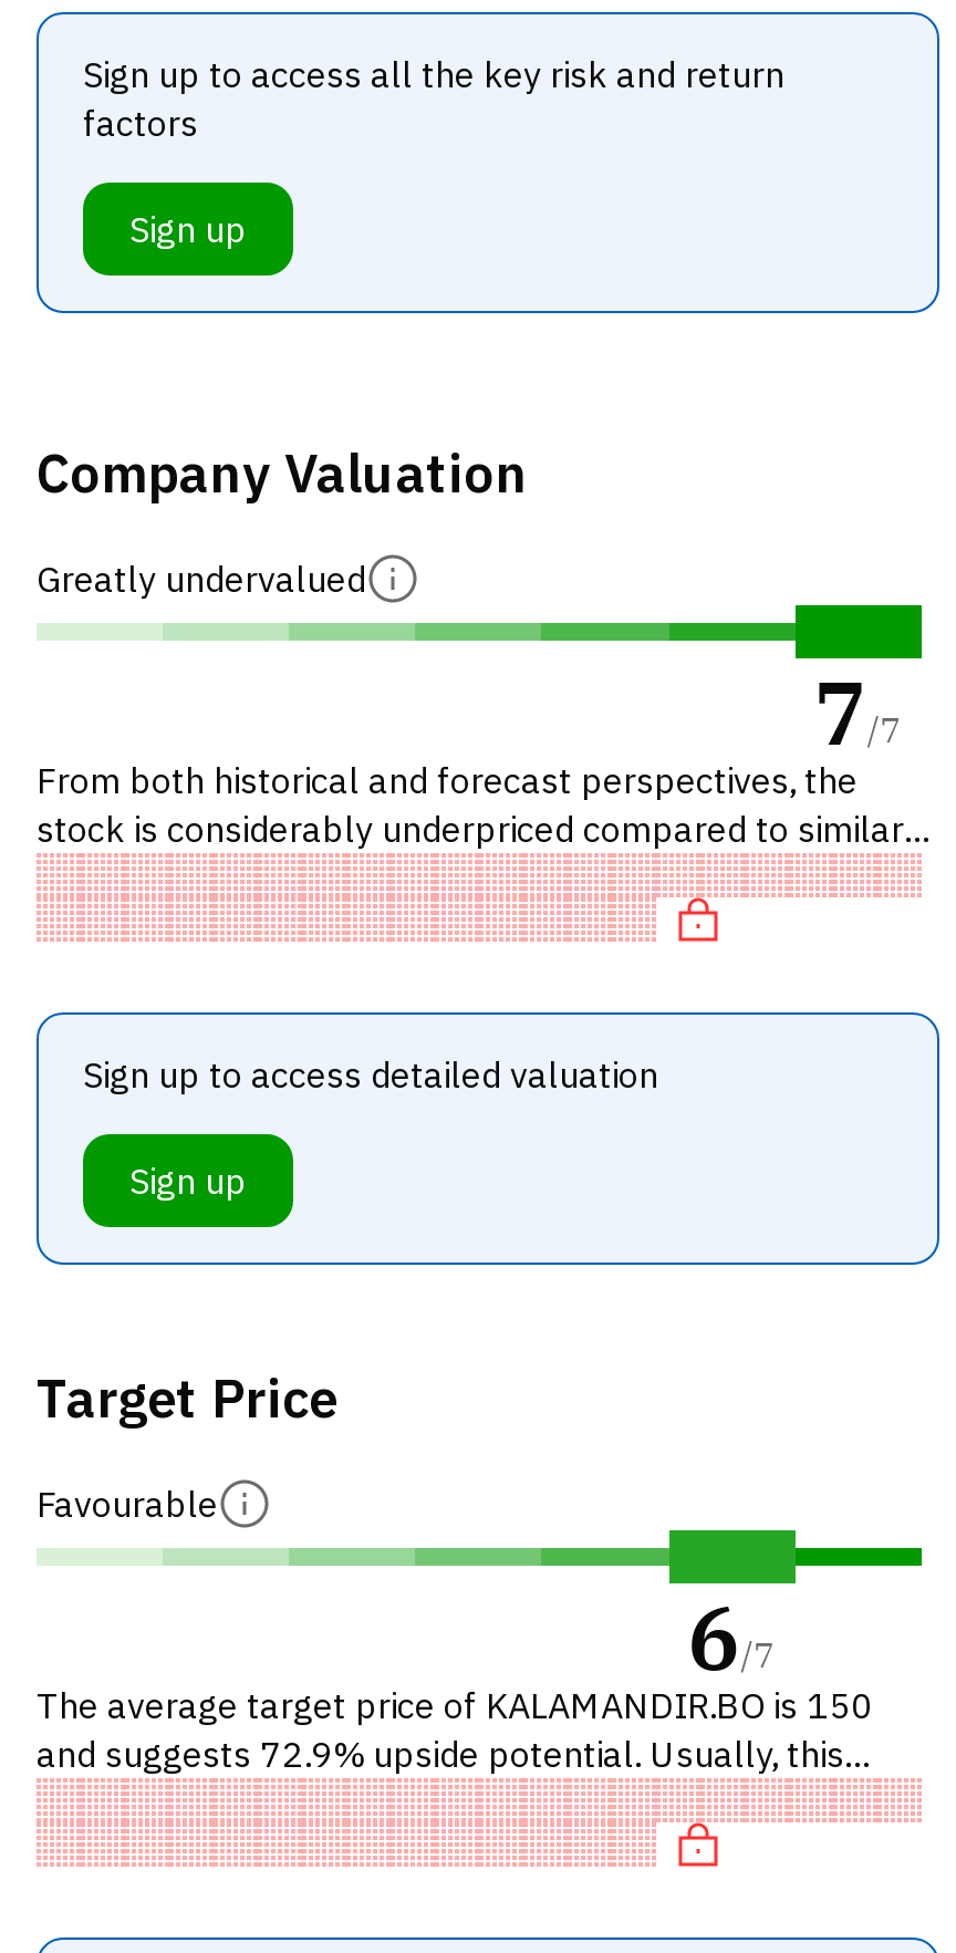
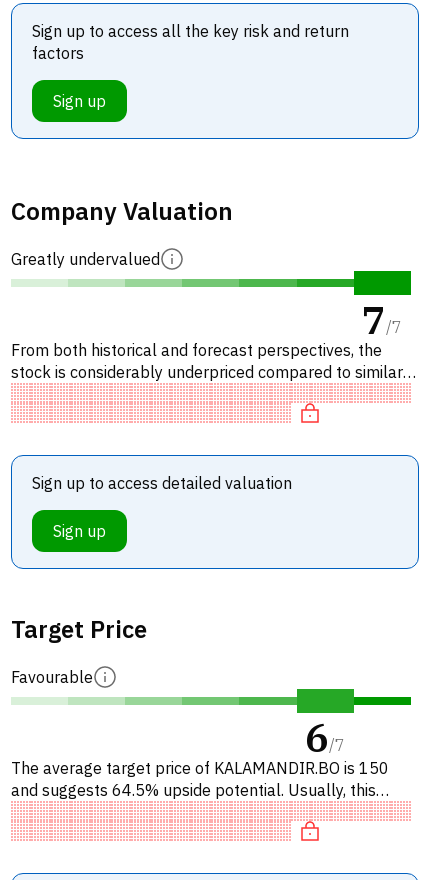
- and suggests 72.9% upside potential. Usually, this
+ and suggests 64.5% upside potential. Usually, this
